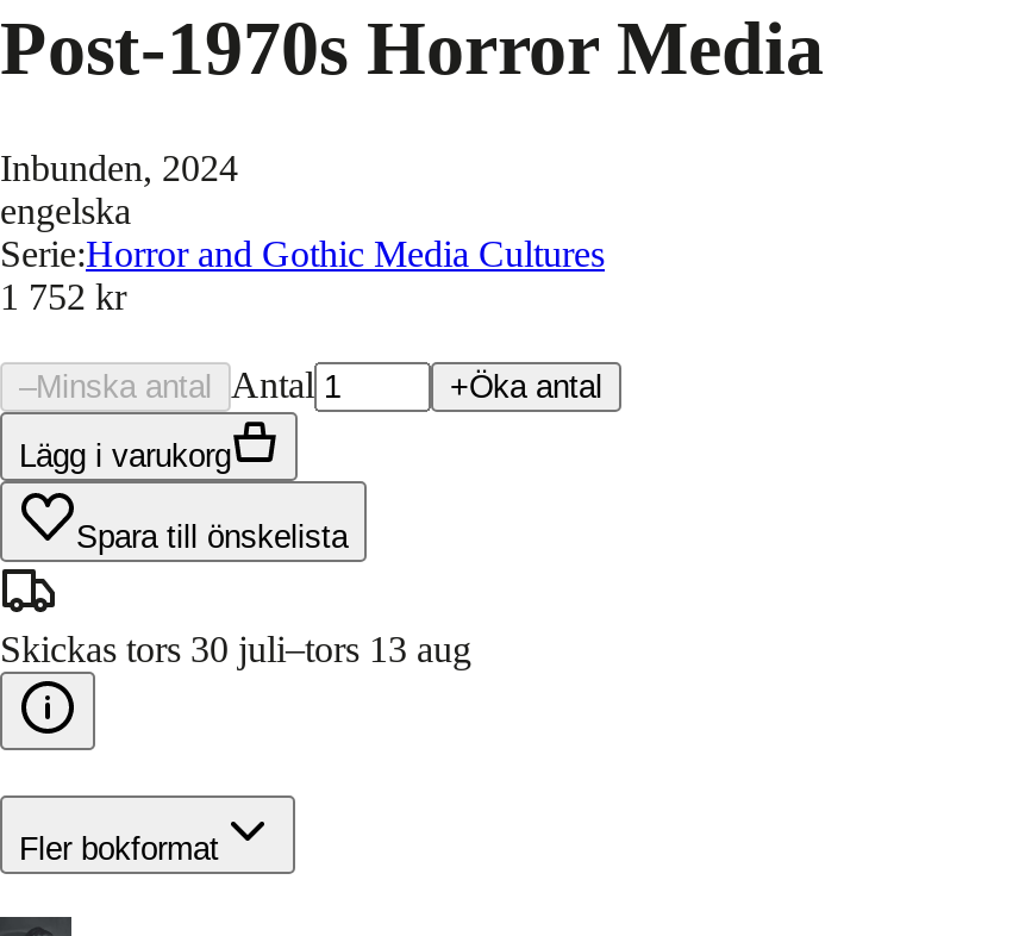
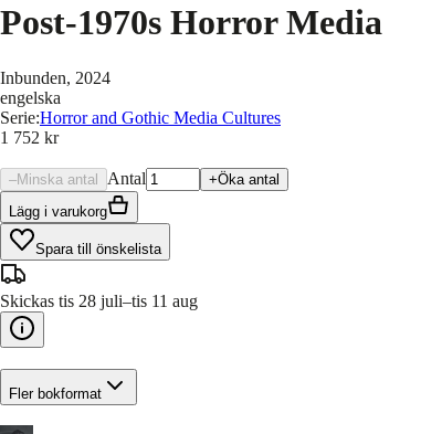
- Skickas tors 30 juli–tors 13 aug
+ Skickas tis 28 juli–tis 11 aug
